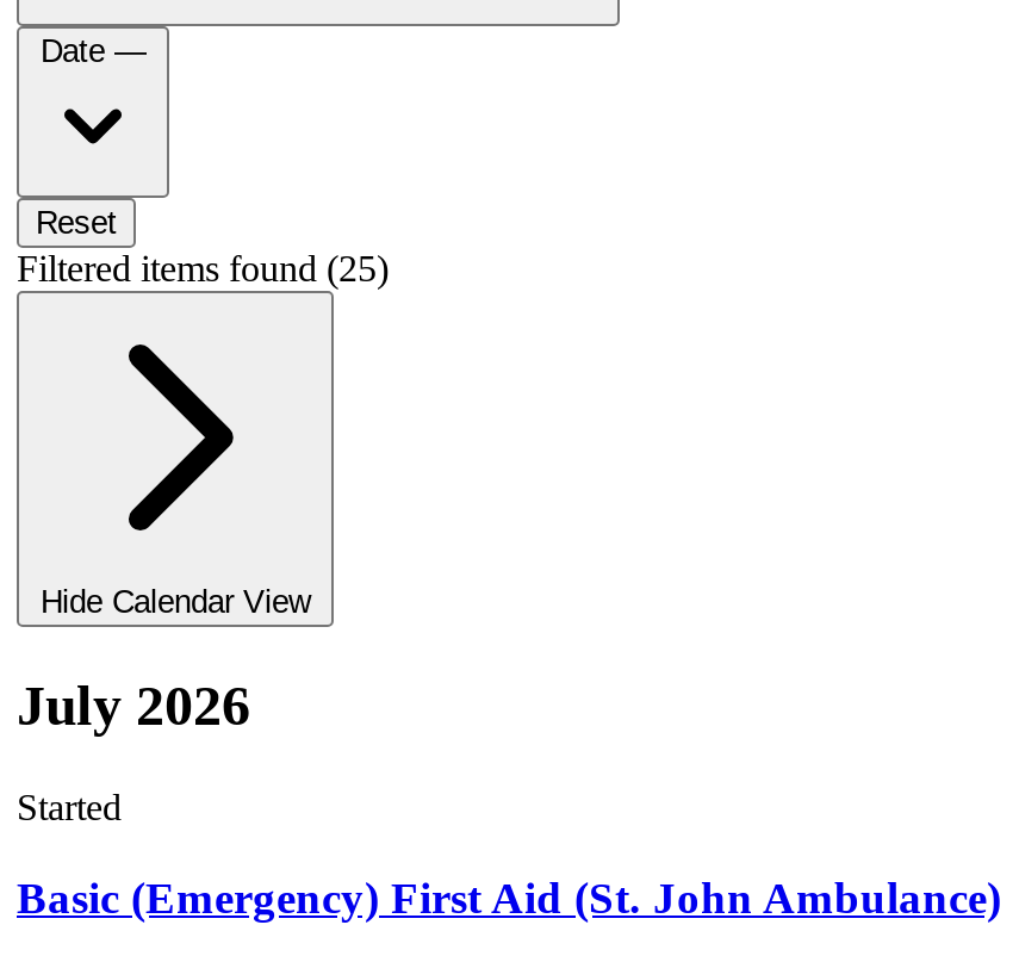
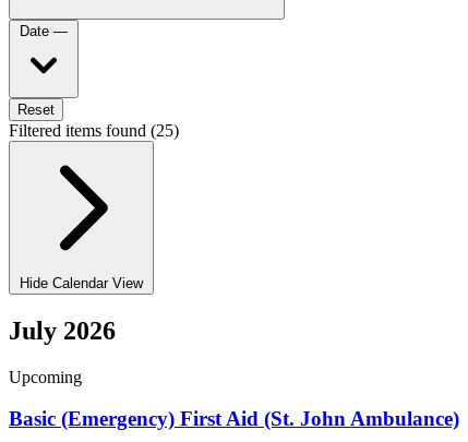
- Started
+ Upcoming
